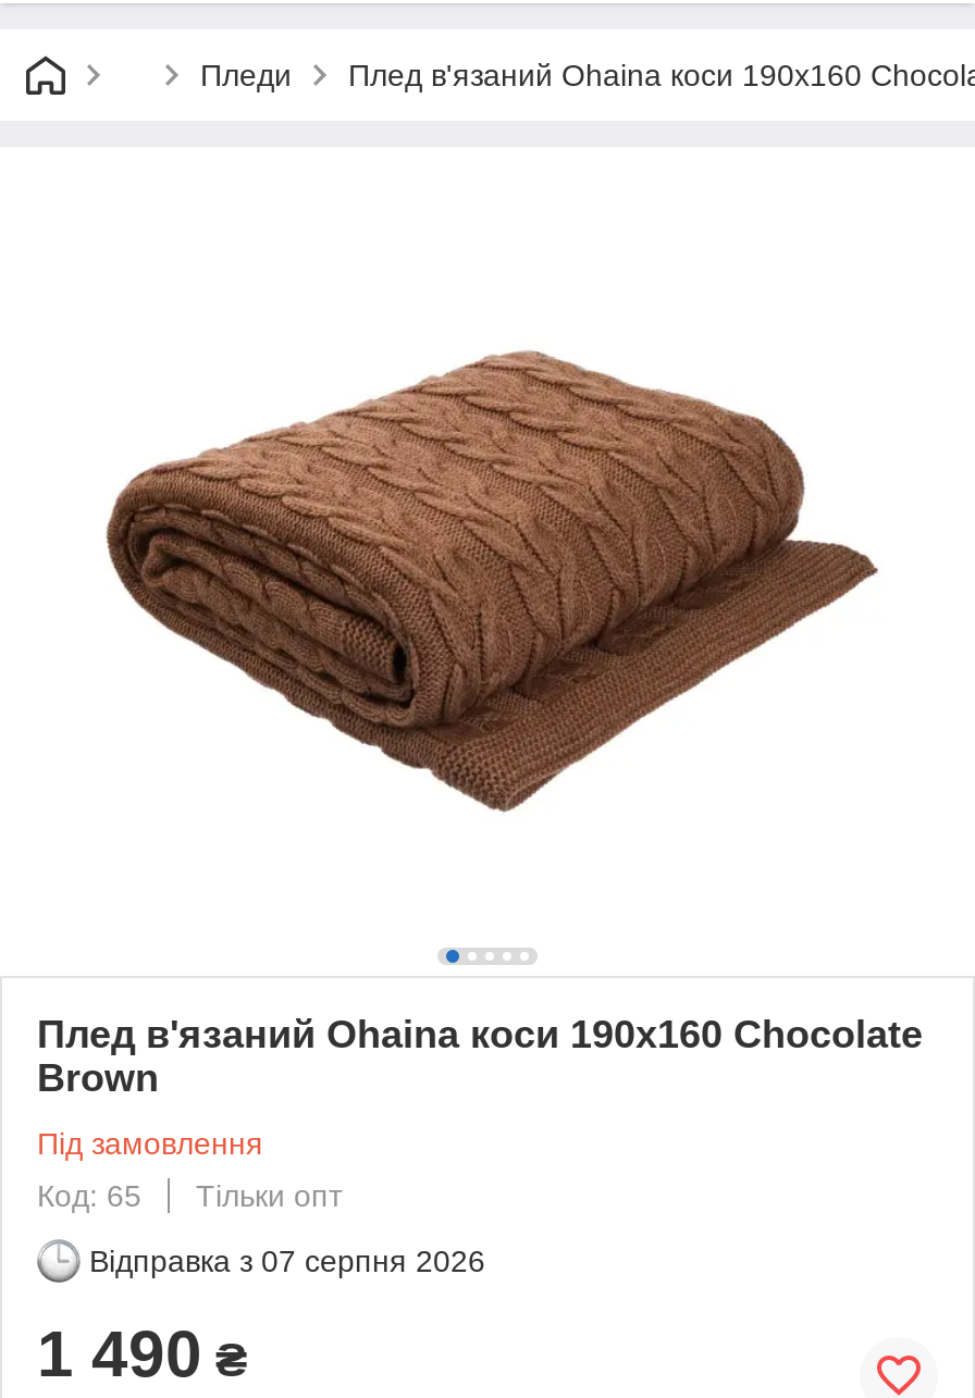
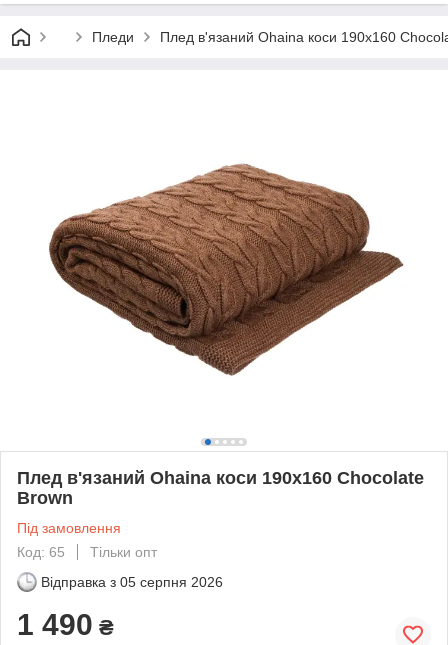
- Відправка з 07 серпня 2026
+ Відправка з 05 серпня 2026
